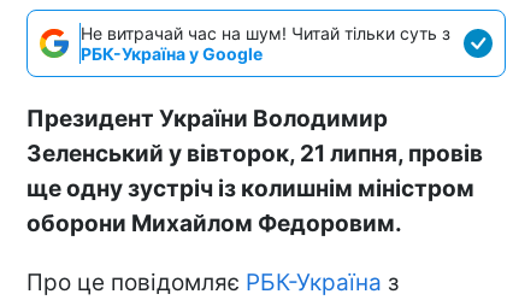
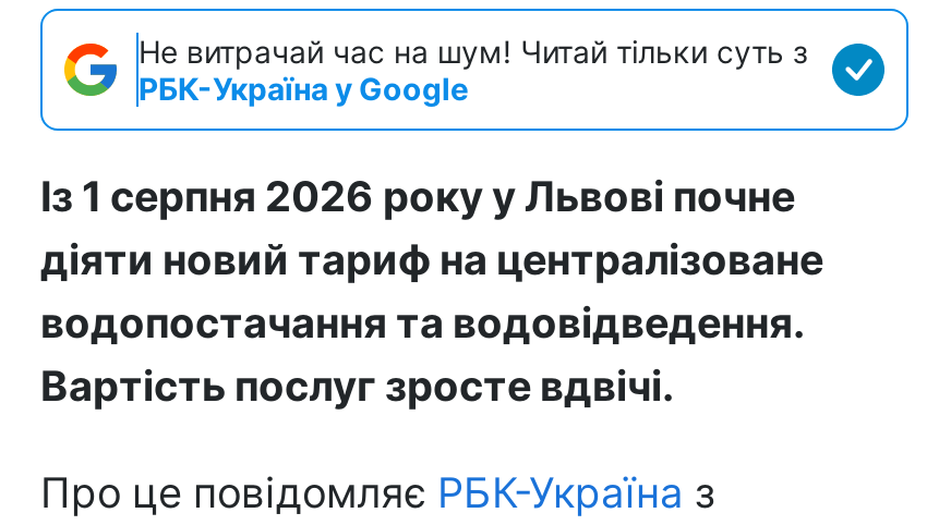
- Президент України Володимир
- Зеленський у вівторок, 21 липня, провів
- ще одну зустріч із колишнім міністром
- оборони Михайлом Федоровим.
+ Із 1 серпня 2026 року у Львові почне
+ діяти новий тариф на централізоване
+ водопостачання та водовідведення.
+ Вартість послуг зросте вдвічі.
